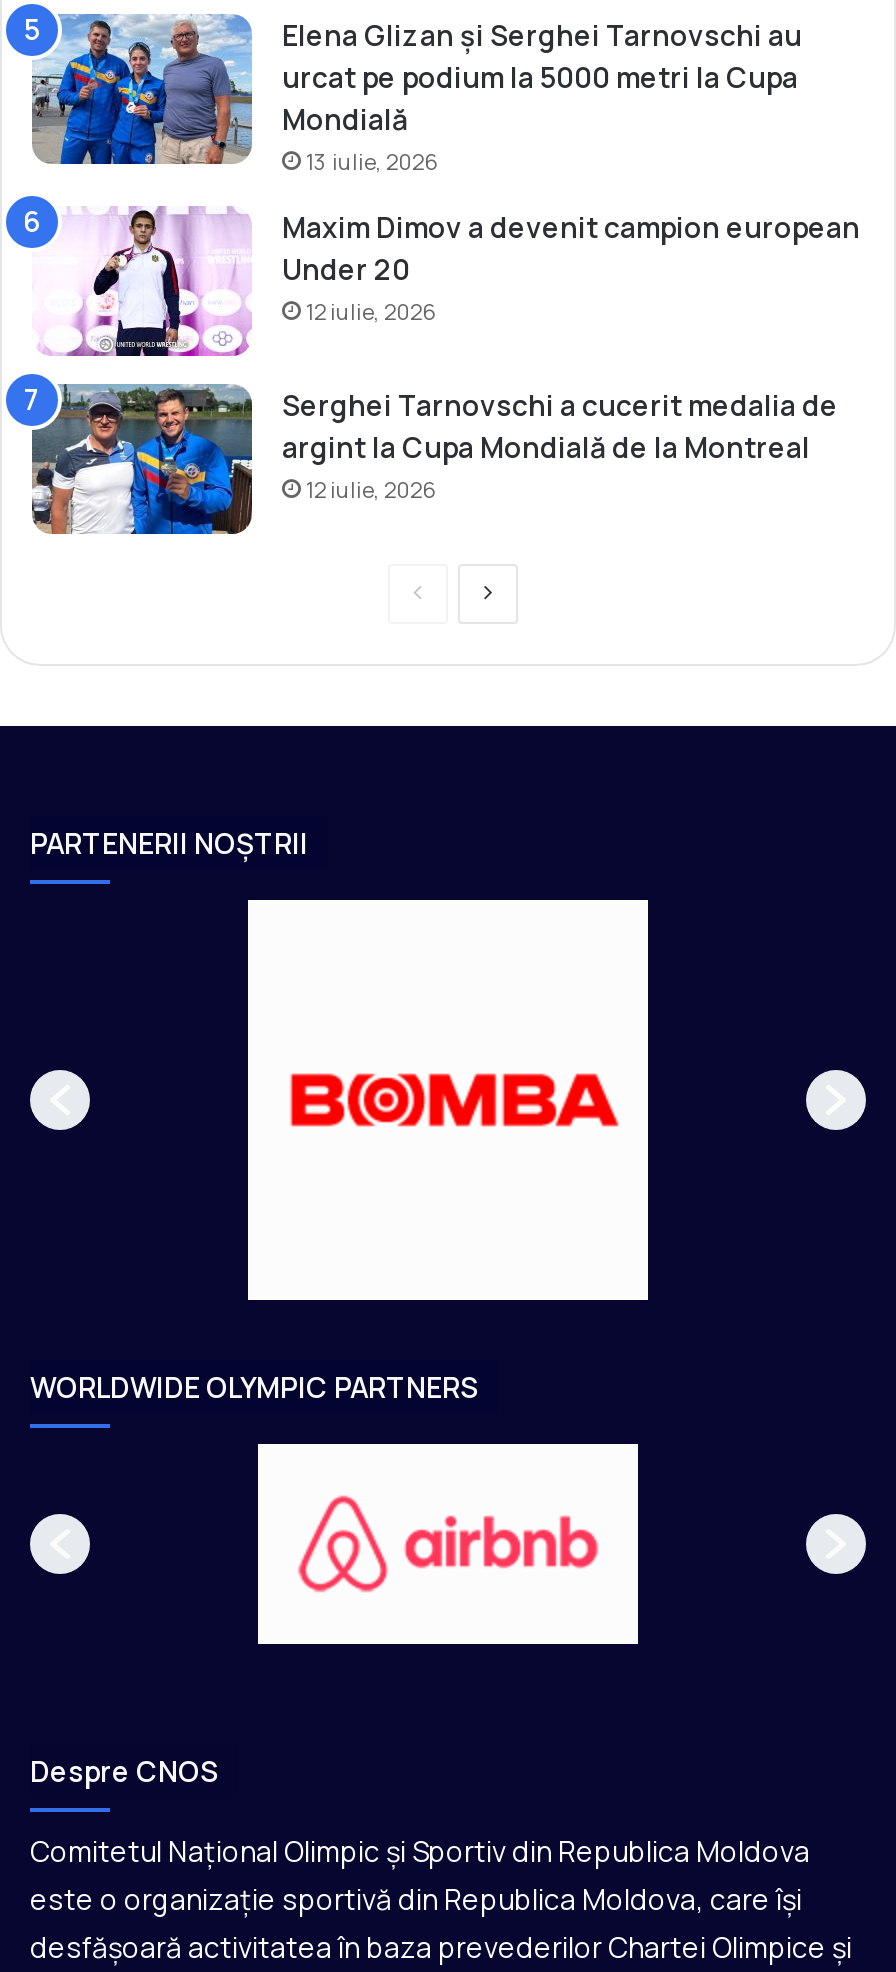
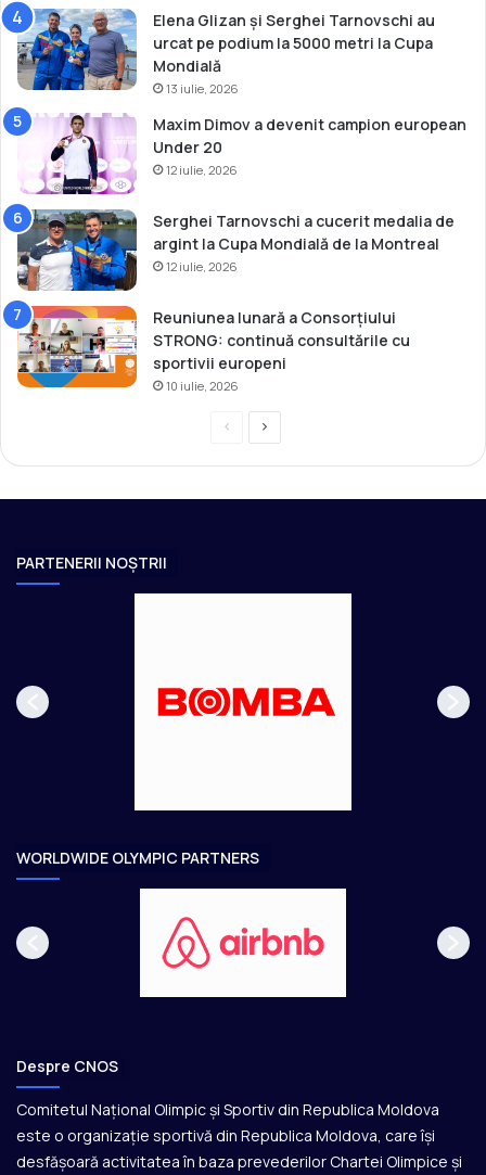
+ [image]
+ Reuniunea lunară a Consorțiului
+ STRONG: continuă consultările cu
+ sportivii europeni
+ 10 iulie, 2026
